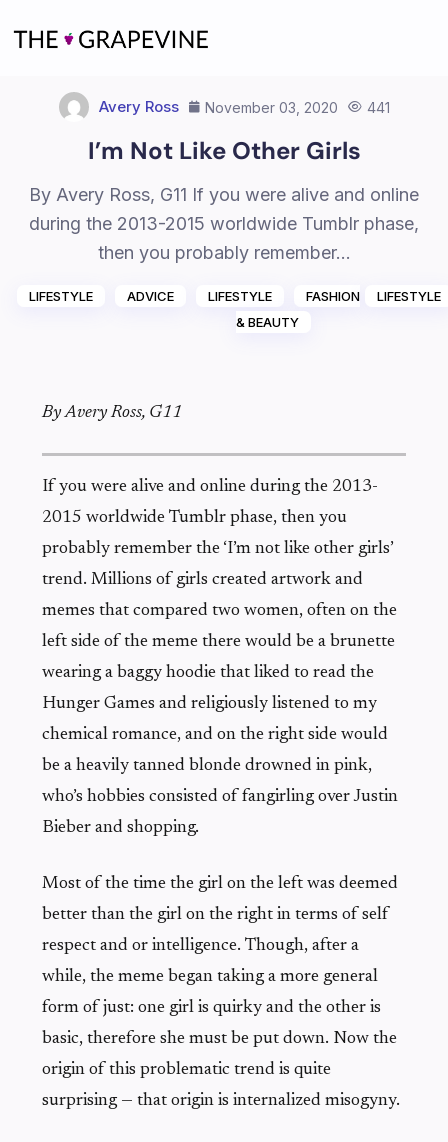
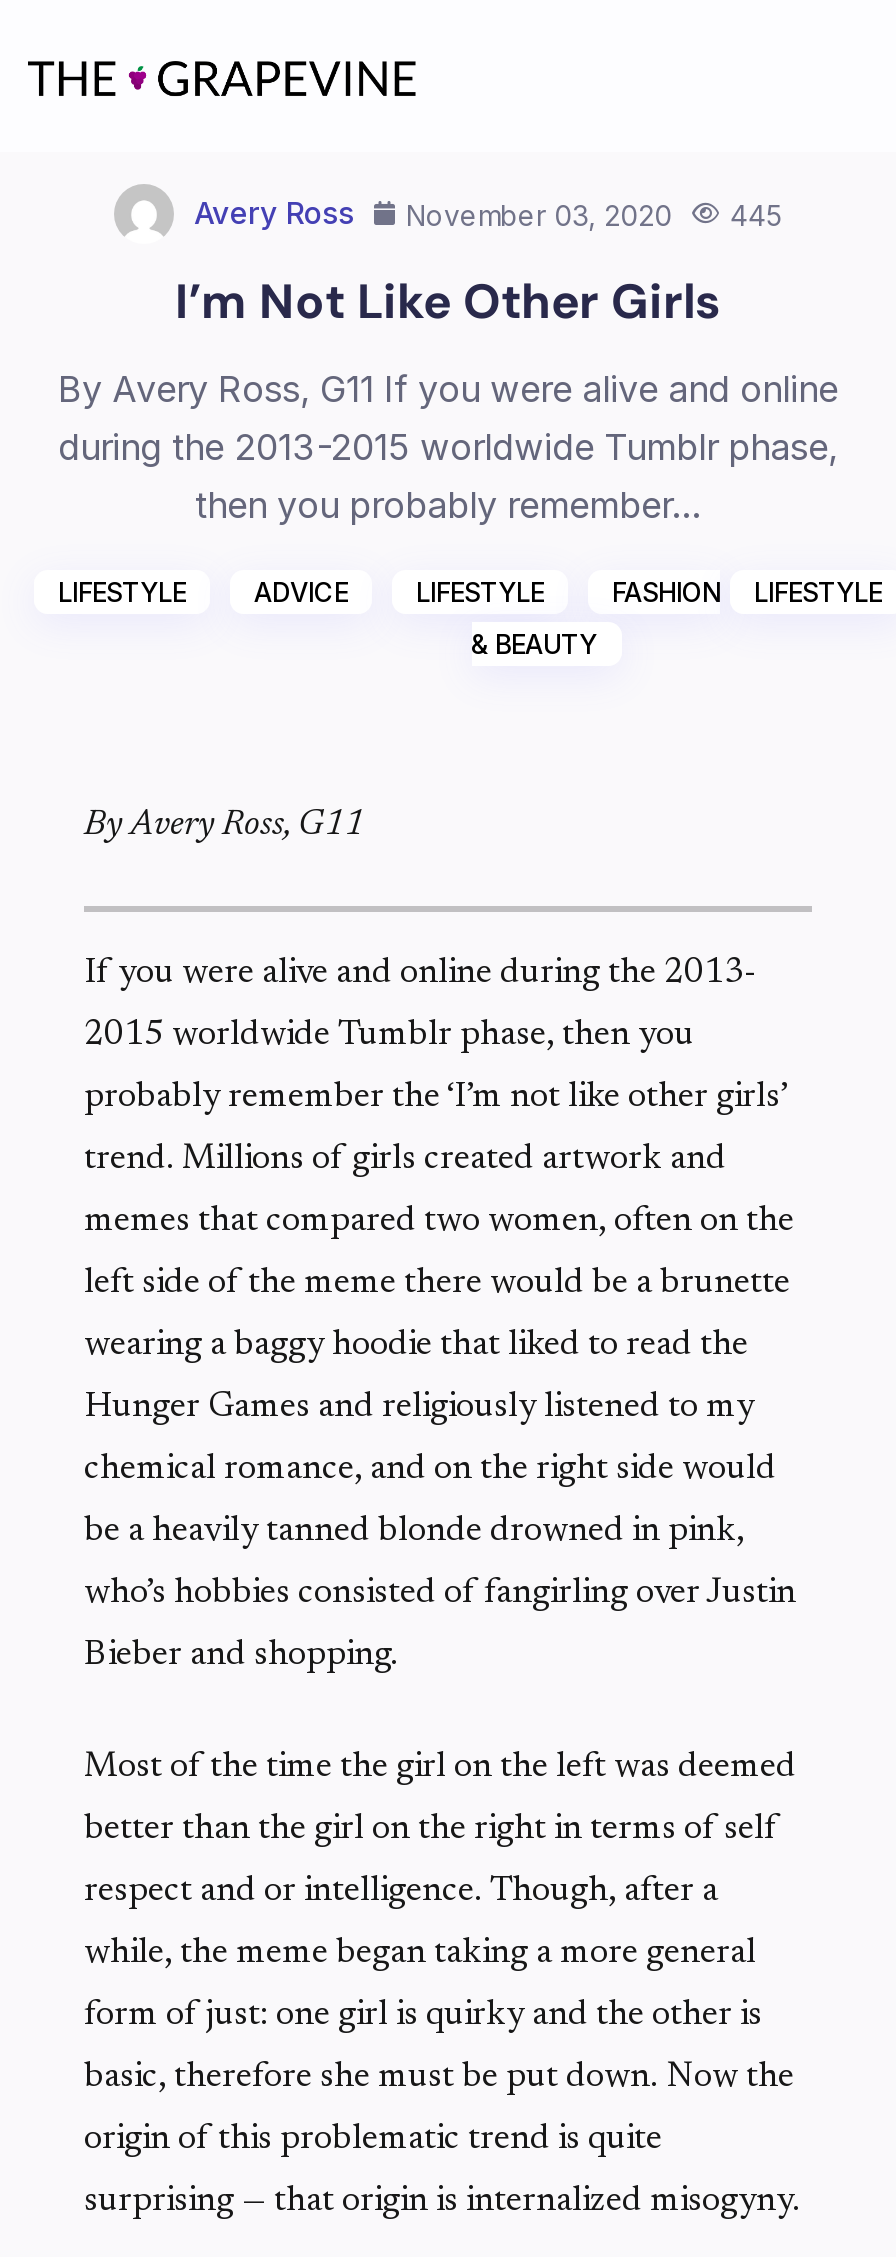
- Avery Ross November 03, 2020 441
+ Avery Ross November 03, 2020 445
